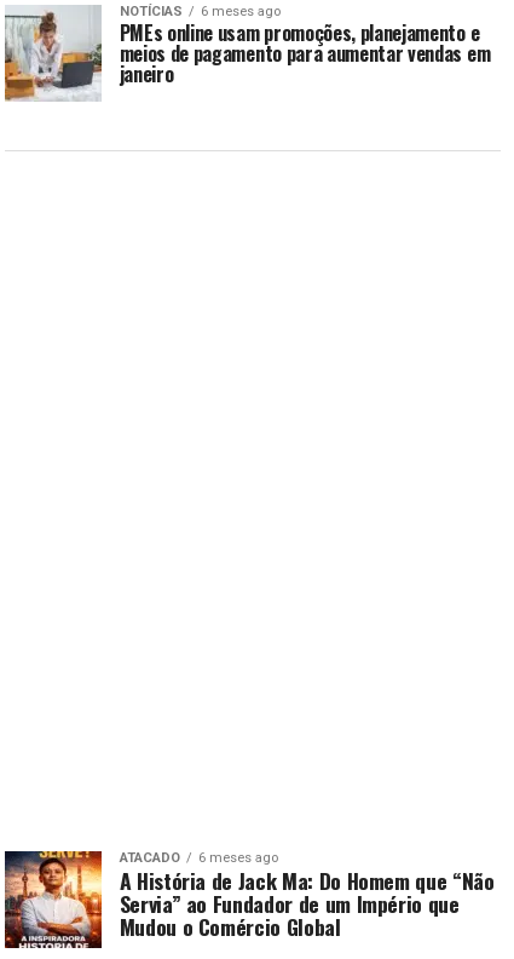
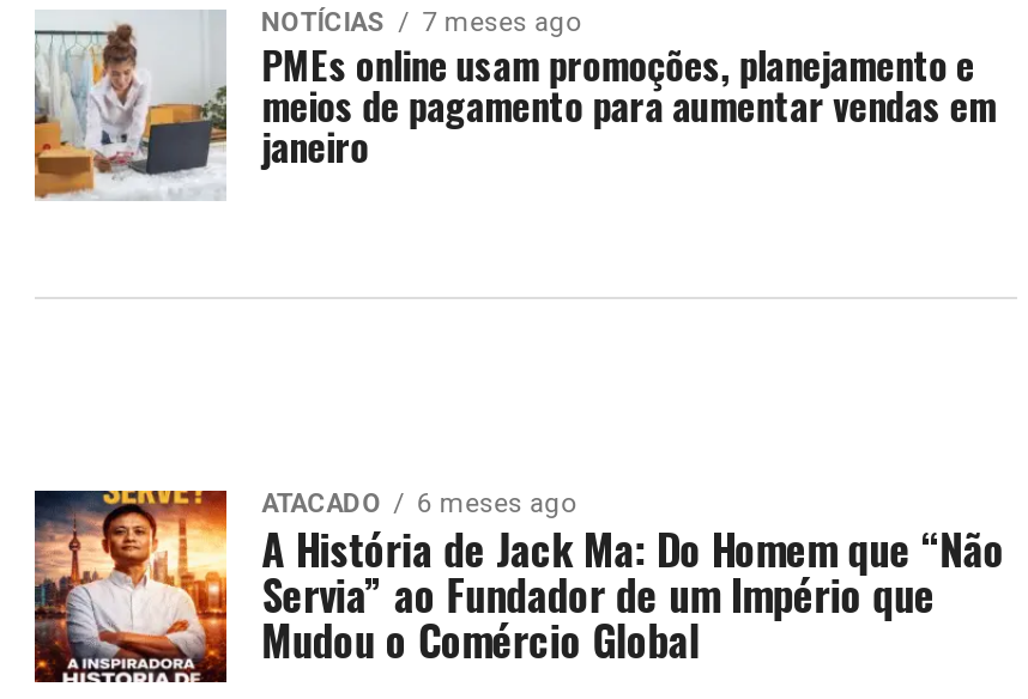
- NOTÍCIAS 6 meses ago
+ NOTÍCIAS 7 meses ago
